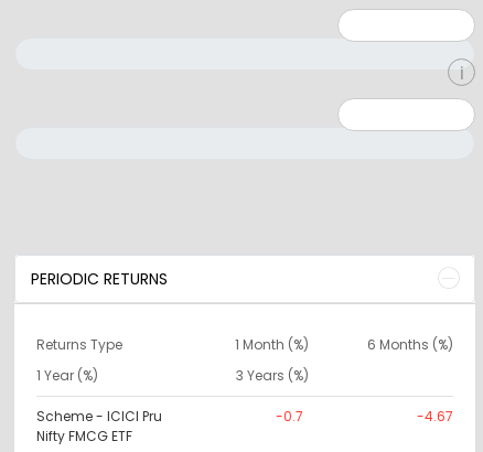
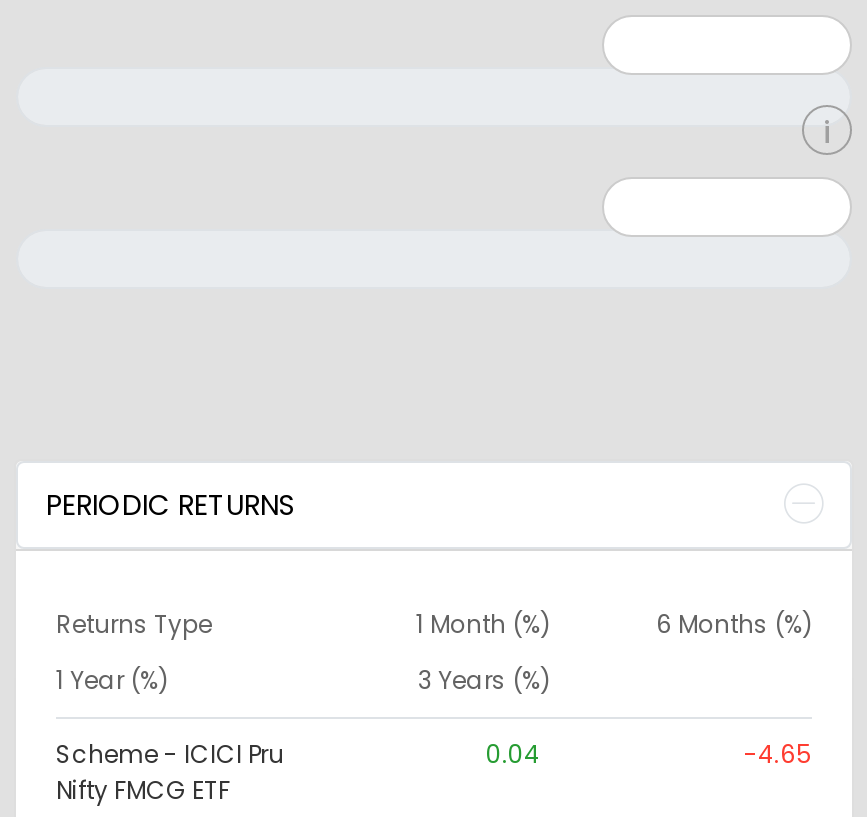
- -0.7
+ 0.04

- -4.67
+ -4.65
